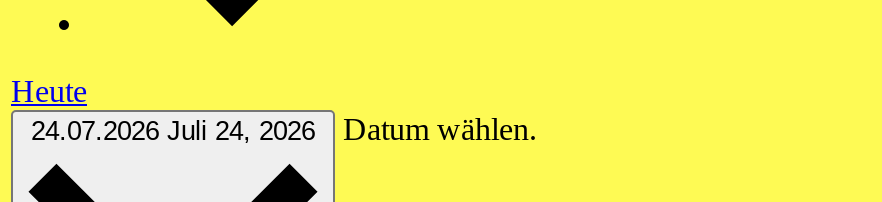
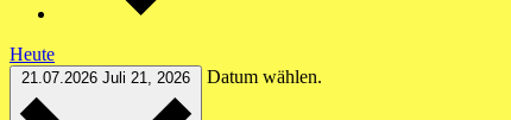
- 24.07.2026 Juli 24, 2026 Datum wählen.
+ 21.07.2026 Juli 21, 2026 Datum wählen.
